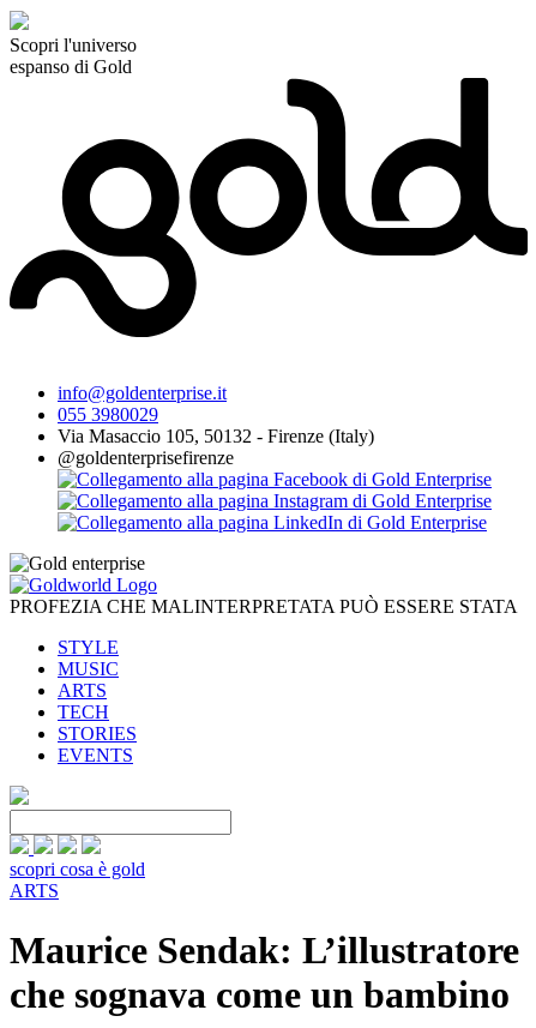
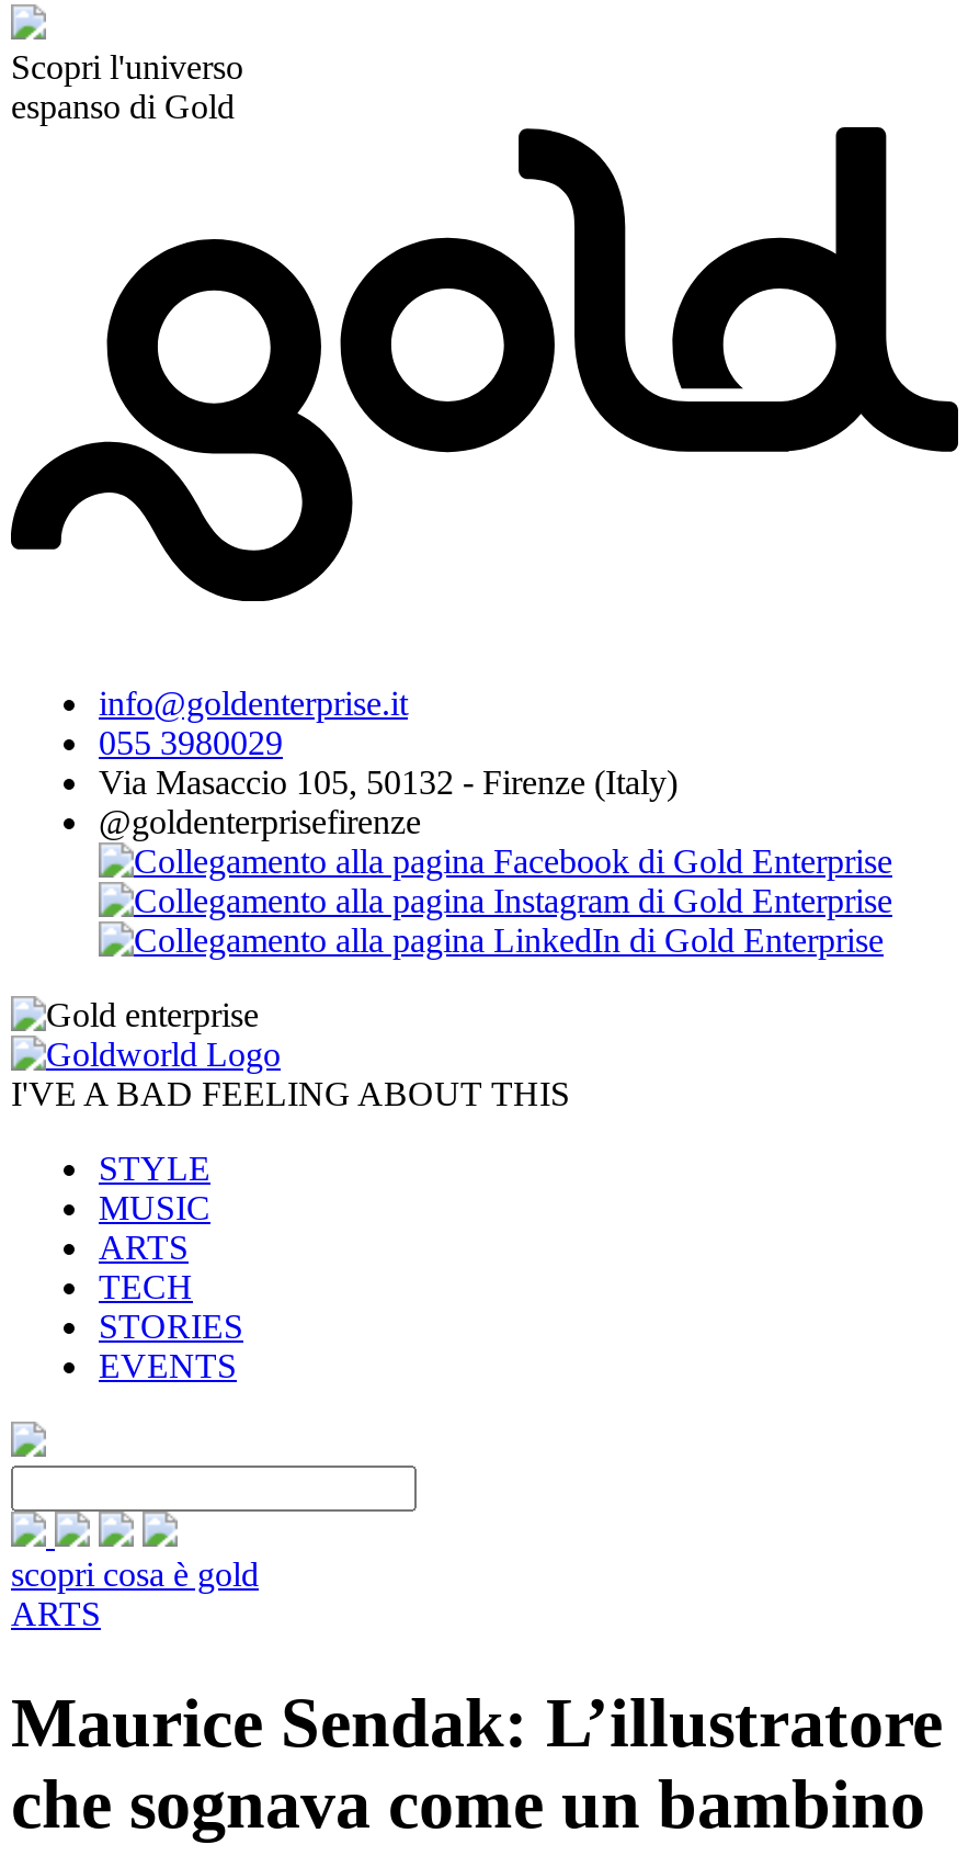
- PROFEZIA CHE MALINTERPRETATA PUÒ ESSERE STATA
+ I'VE A BAD FEELING ABOUT THIS
